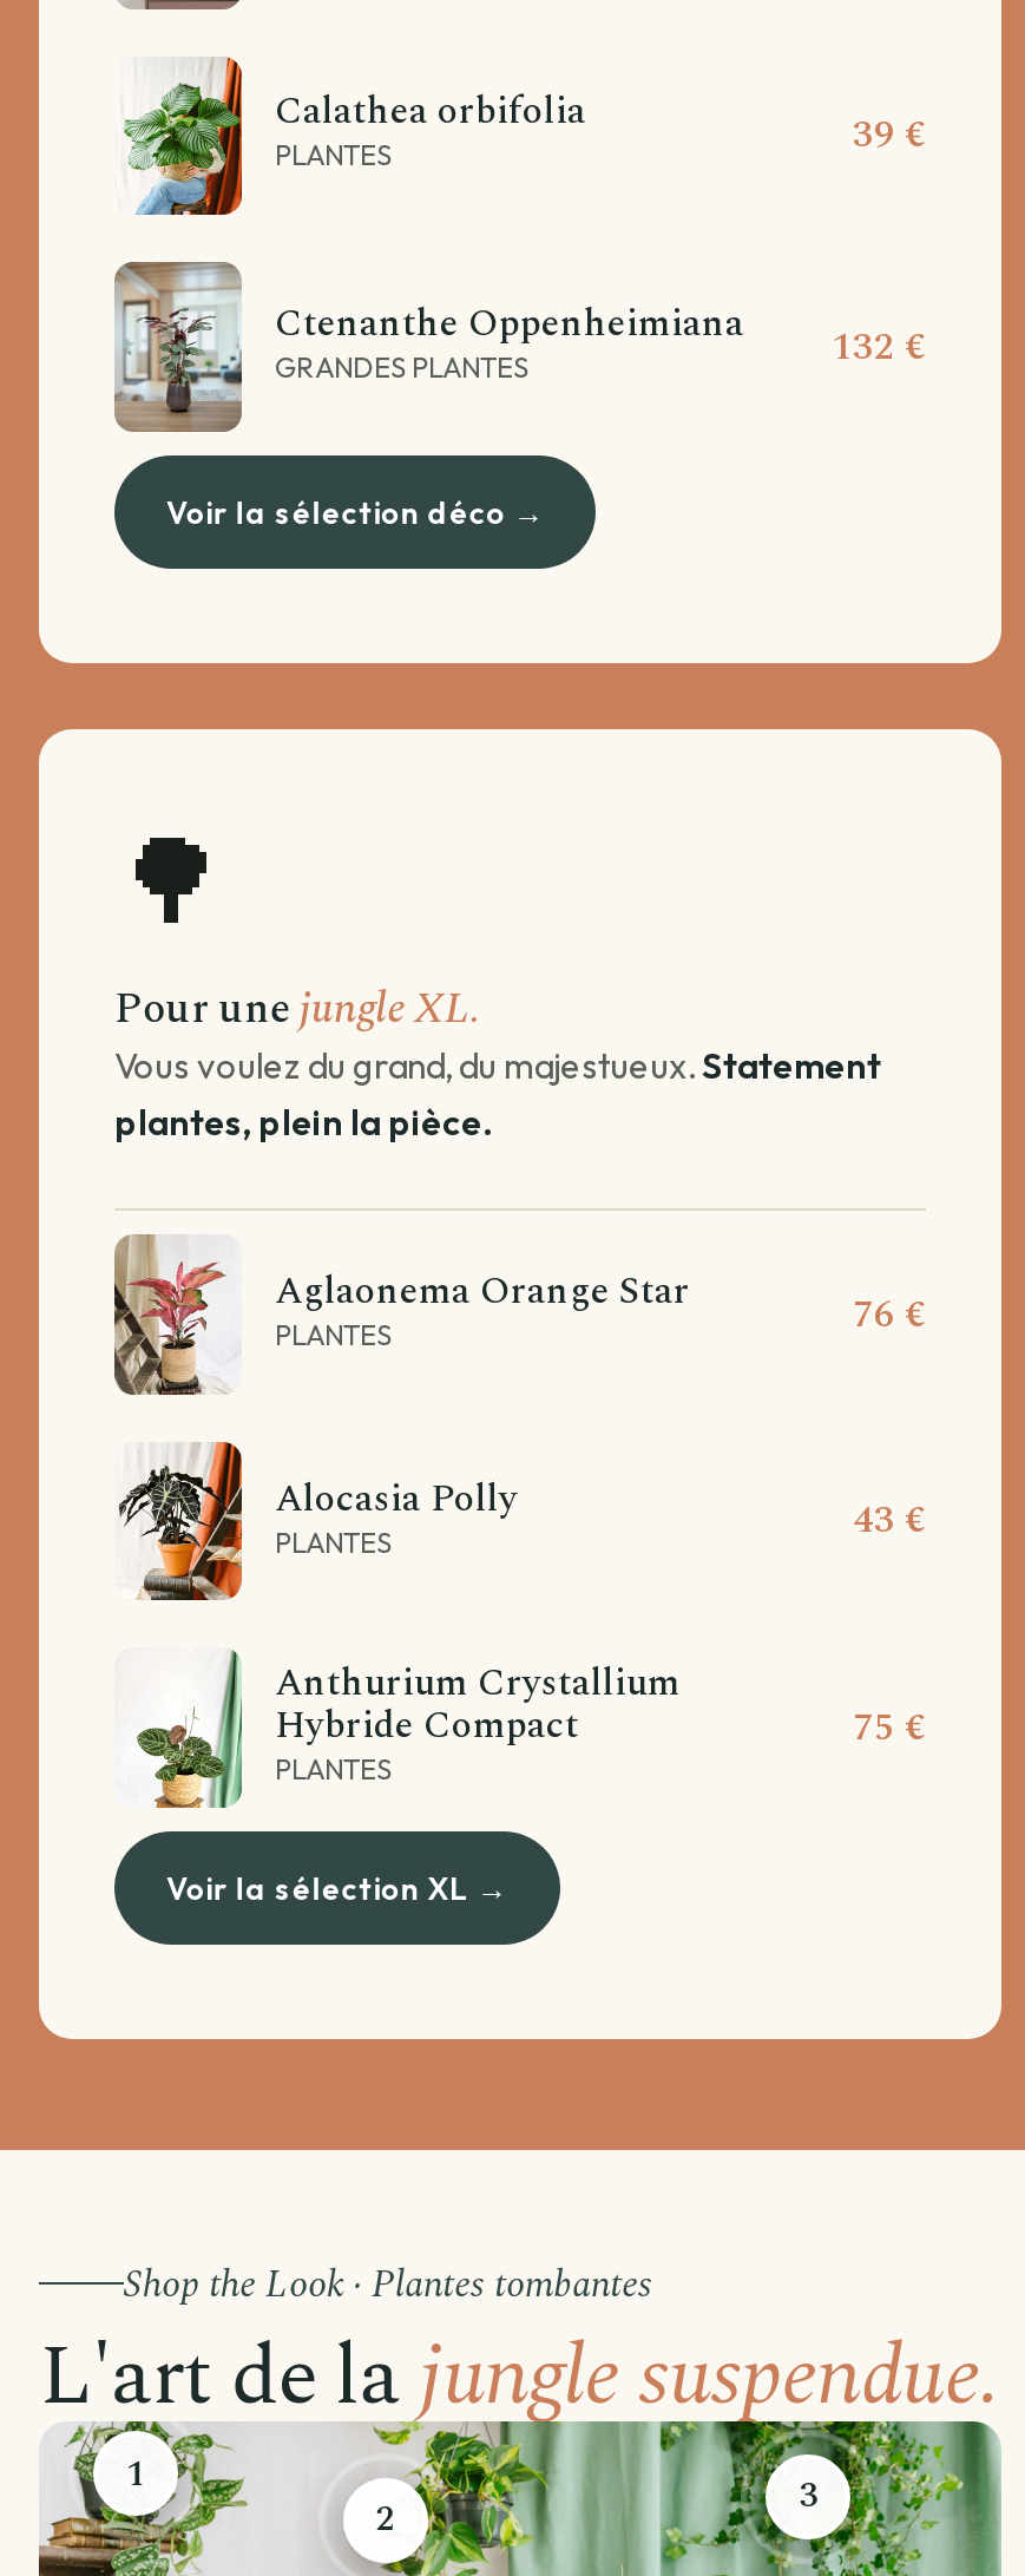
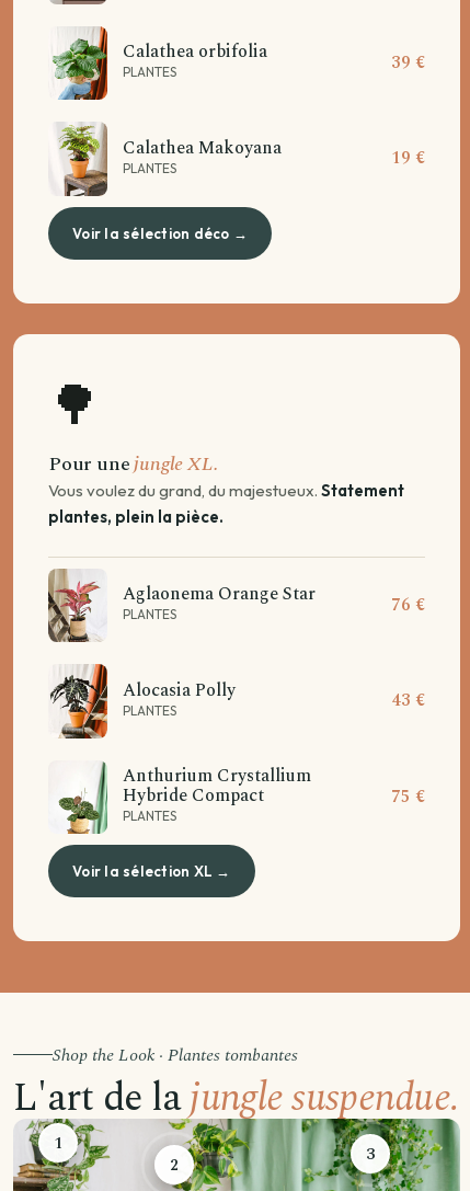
- [image]
- Ctenanthe Oppenheimiana
- GRANDES PLANTES
- 132 €
+ [image]
+ Calathea Makoyana
+ PLANTES
+ 19 €
